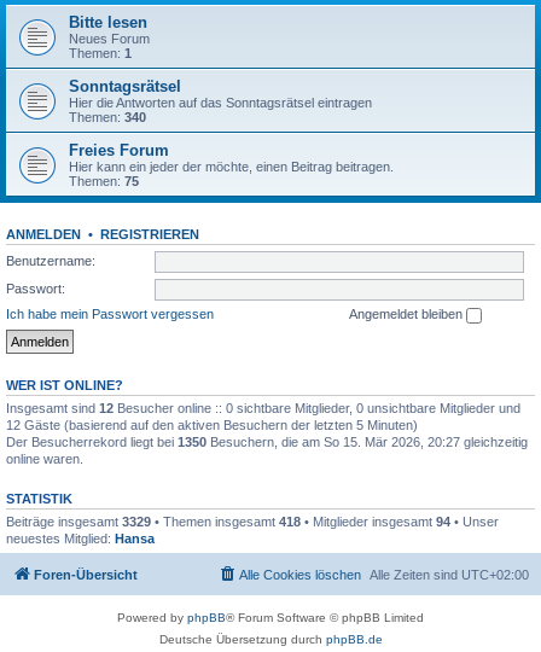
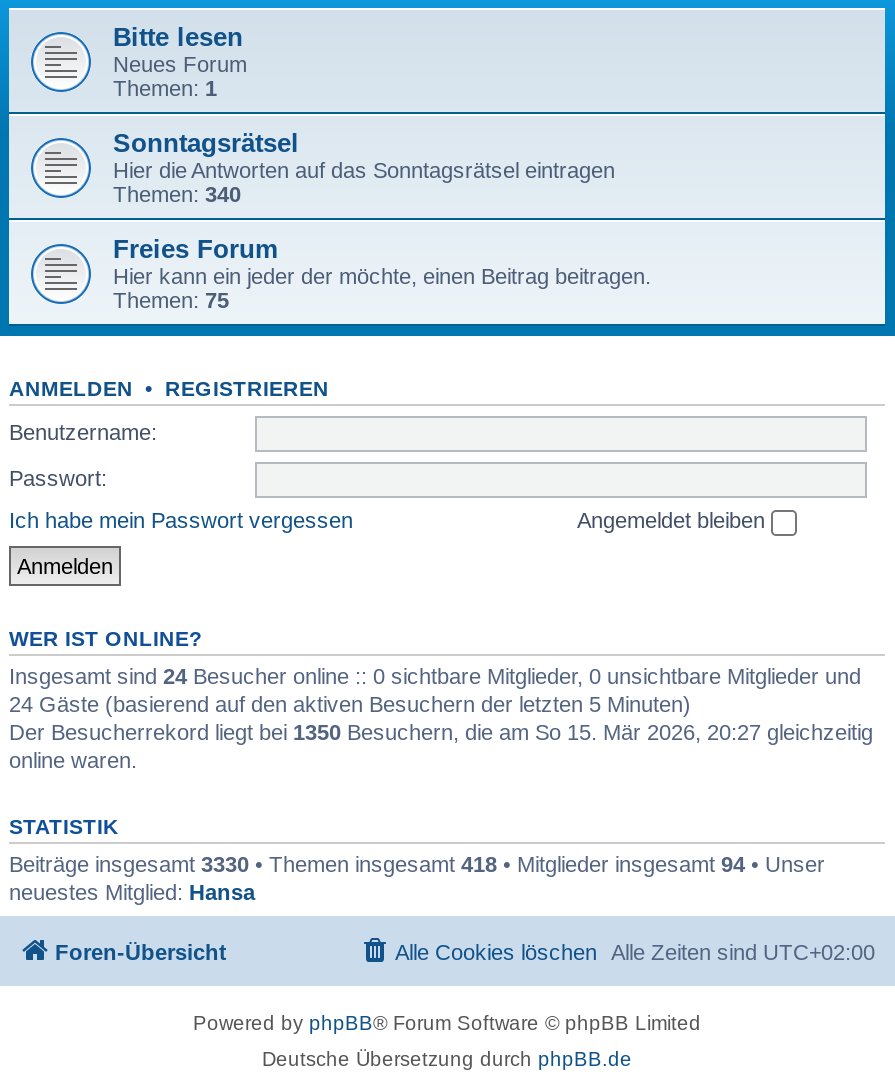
- Insgesamt sind 12 Besucher online :: 0 sichtbare Mitglieder, 0 unsichtbare Mitglieder und
+ Insgesamt sind 24 Besucher online :: 0 sichtbare Mitglieder, 0 unsichtbare Mitglieder und

- 12 Gäste (basierend auf den aktiven Besuchern der letzten 5 Minuten)
+ 24 Gäste (basierend auf den aktiven Besuchern der letzten 5 Minuten)

- Beiträge insgesamt 3329 • Themen insgesamt 418 • Mitglieder insgesamt 94 • Unser
+ Beiträge insgesamt 3330 • Themen insgesamt 418 • Mitglieder insgesamt 94 • Unser
